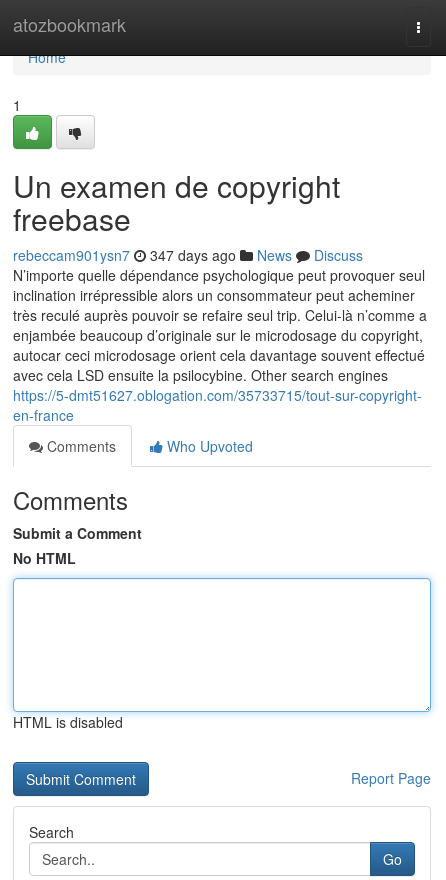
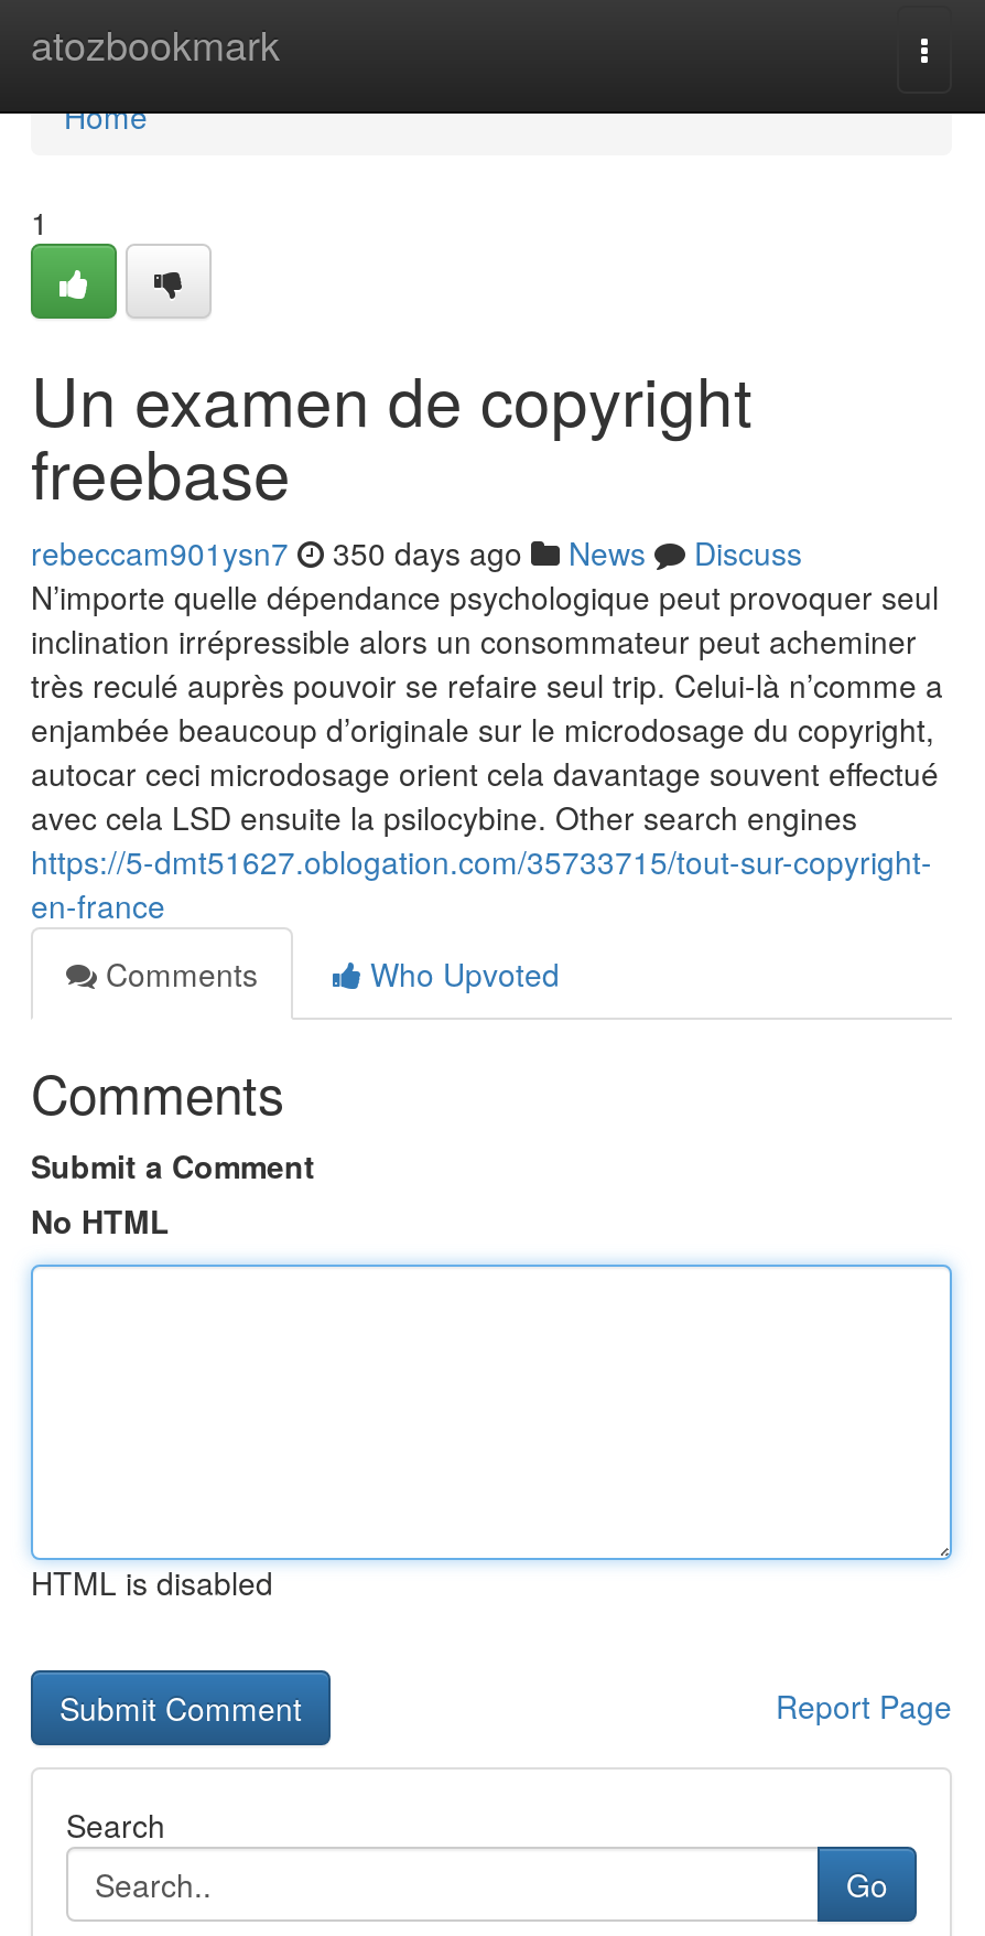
- rebeccam901ysn7 347 days ago News Discuss
+ rebeccam901ysn7 350 days ago News Discuss
